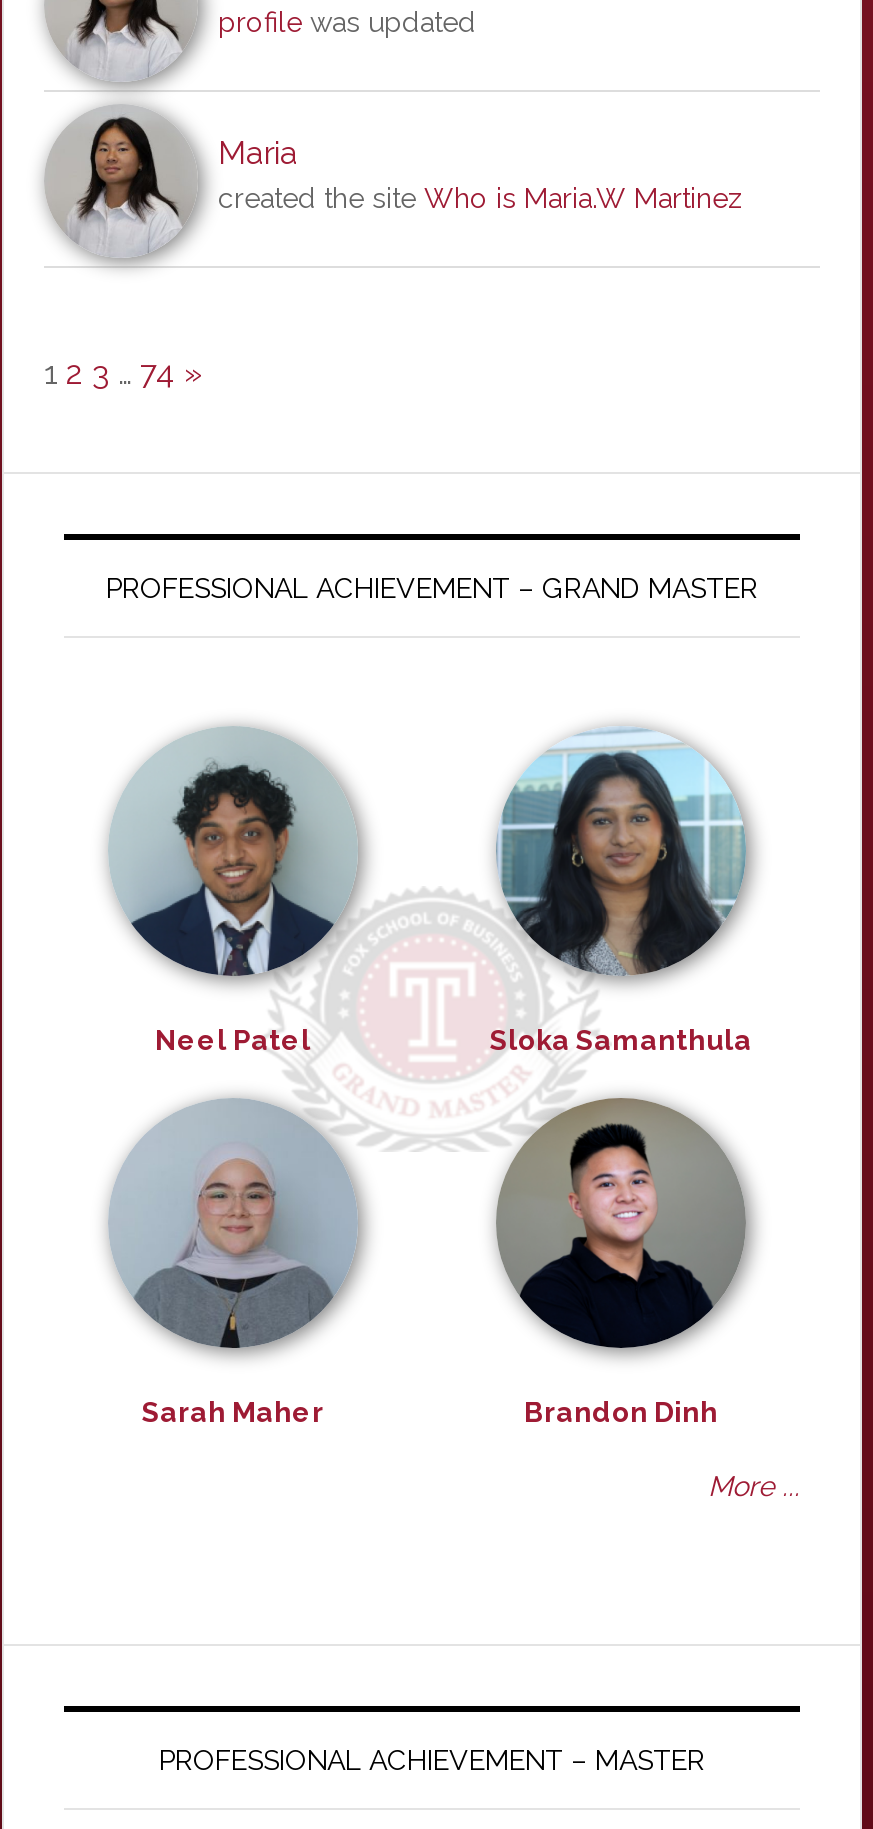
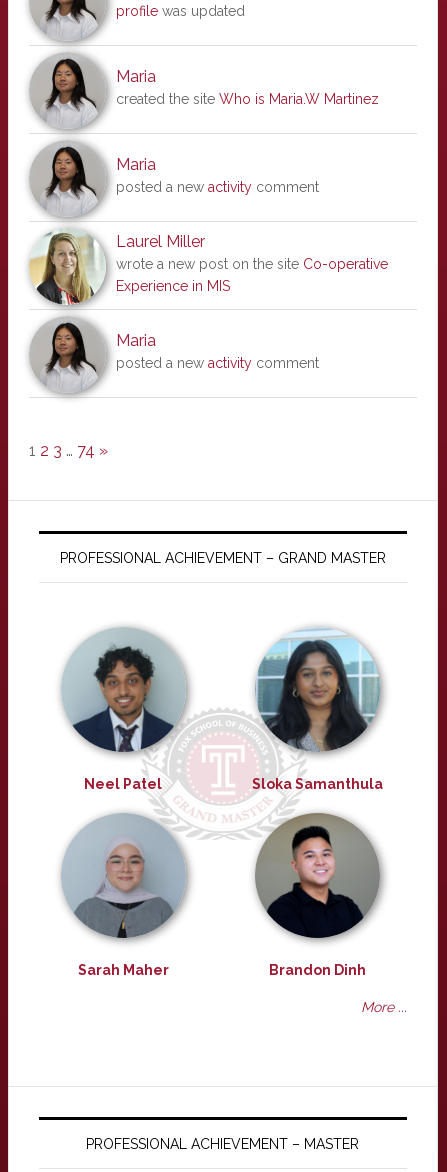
+ [image]
+ Maria
+ posted a new activity comment
+ Laurel Miller
+ wrote a new post on the site Co-operative
+ Experience in MIS
+ Maria
+ posted a new activity comment
